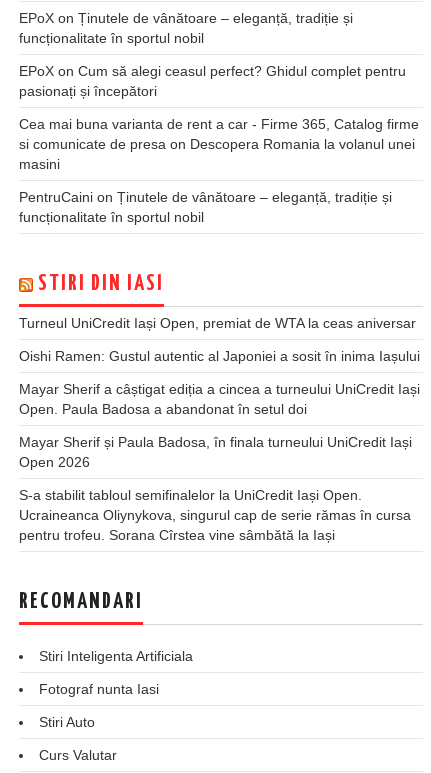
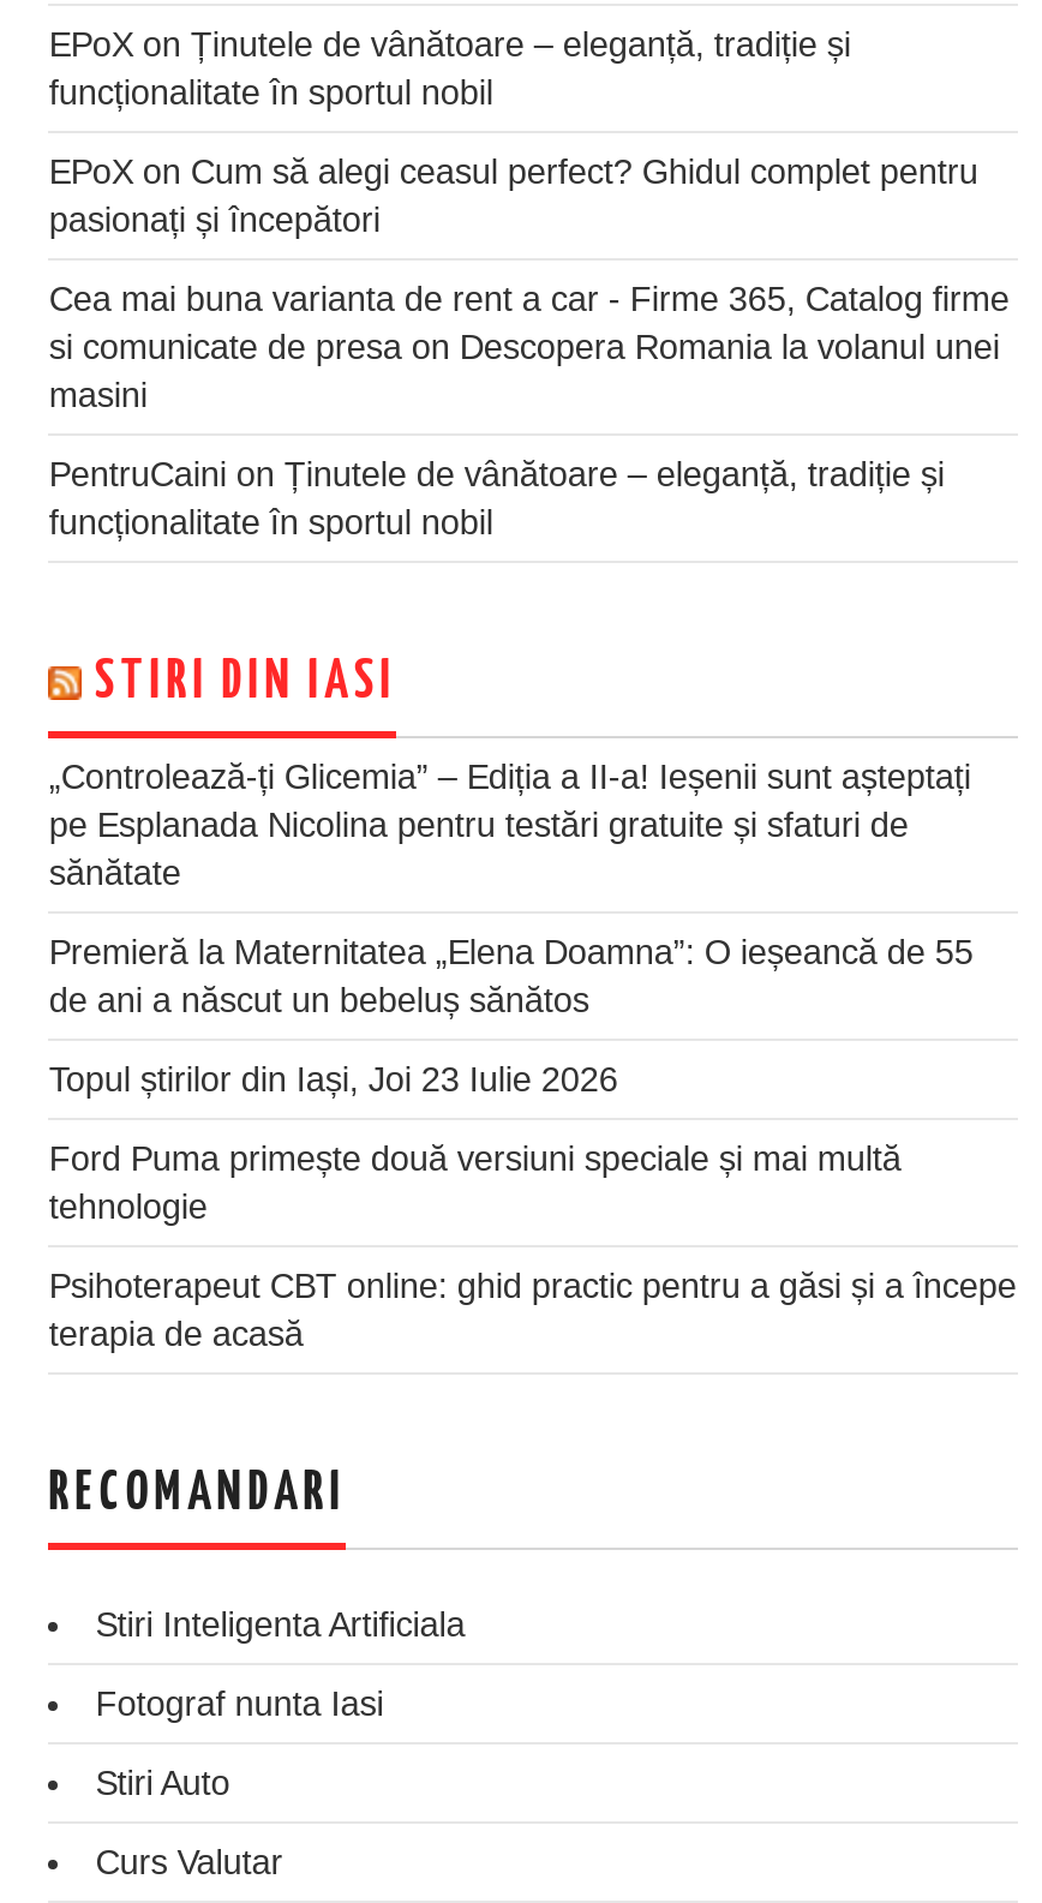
- Turneul UniCredit Iași Open, premiat de WTA la ceas aniversar
+ „Controlează-ți Glicemia” – Ediția a II-a! Ieșenii sunt așteptați
+ pe Esplanada Nicolina pentru testări gratuite și sfaturi de
+ sănătate

- Oishi Ramen: Gustul autentic al Japoniei a sosit în inima Iașului
+ Premieră la Maternitatea „Elena Doamna”: O ieșeancă de 55
+ de ani a născut un bebeluș sănătos

- Mayar Sherif a câștigat ediția a cincea a turneului UniCredit Iași
- Open. Paula Badosa a abandonat în setul doi
+ Topul știrilor din Iași, Joi 23 Iulie 2026

- Mayar Sherif și Paula Badosa, în finala turneului UniCredit Iași
- Open 2026
+ Ford Puma primește două versiuni speciale și mai multă
+ tehnologie

- S-a stabilit tabloul semifinalelor la UniCredit Iași Open.
- Ucraineanca Oliynykova, singurul cap de serie rămas în cursa
- pentru trofeu. Sorana Cîrstea vine sâmbătă la Iași
+ Psihoterapeut CBT online: ghid practic pentru a găsi și a începe
+ terapia de acasă
